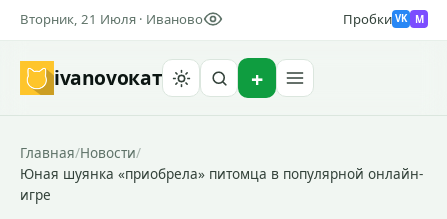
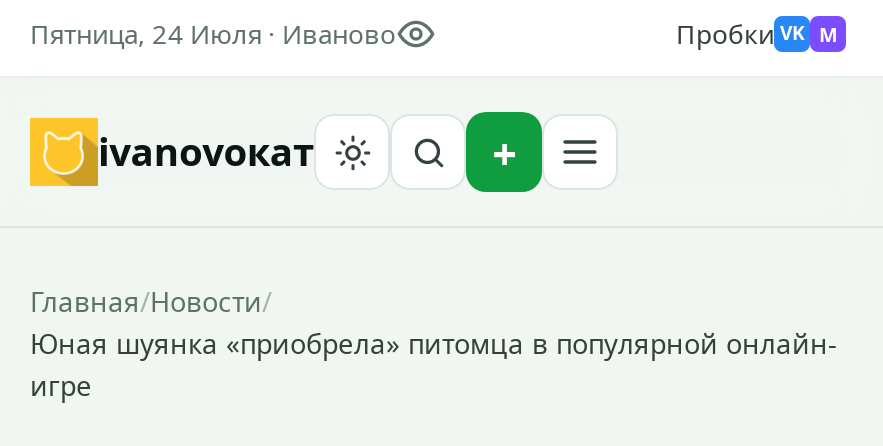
- Вторник, 21 Июля · Иваново
+ Пятница, 24 Июля · Иваново
